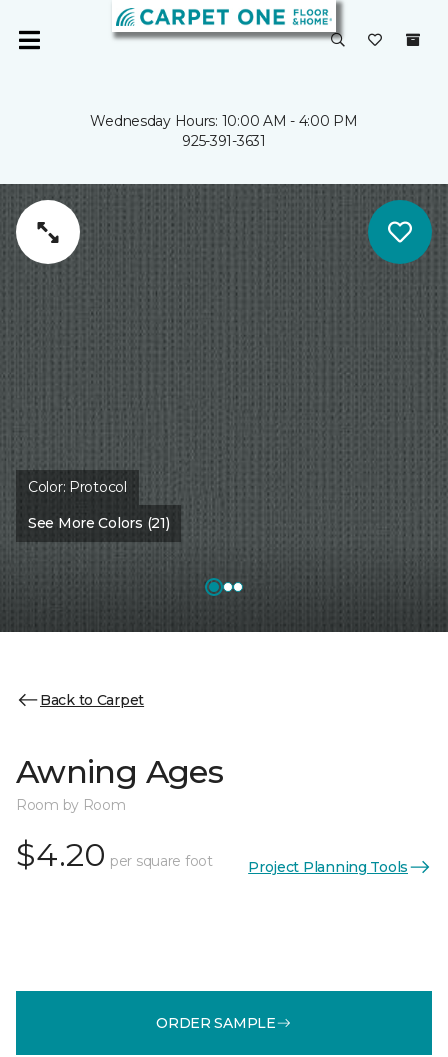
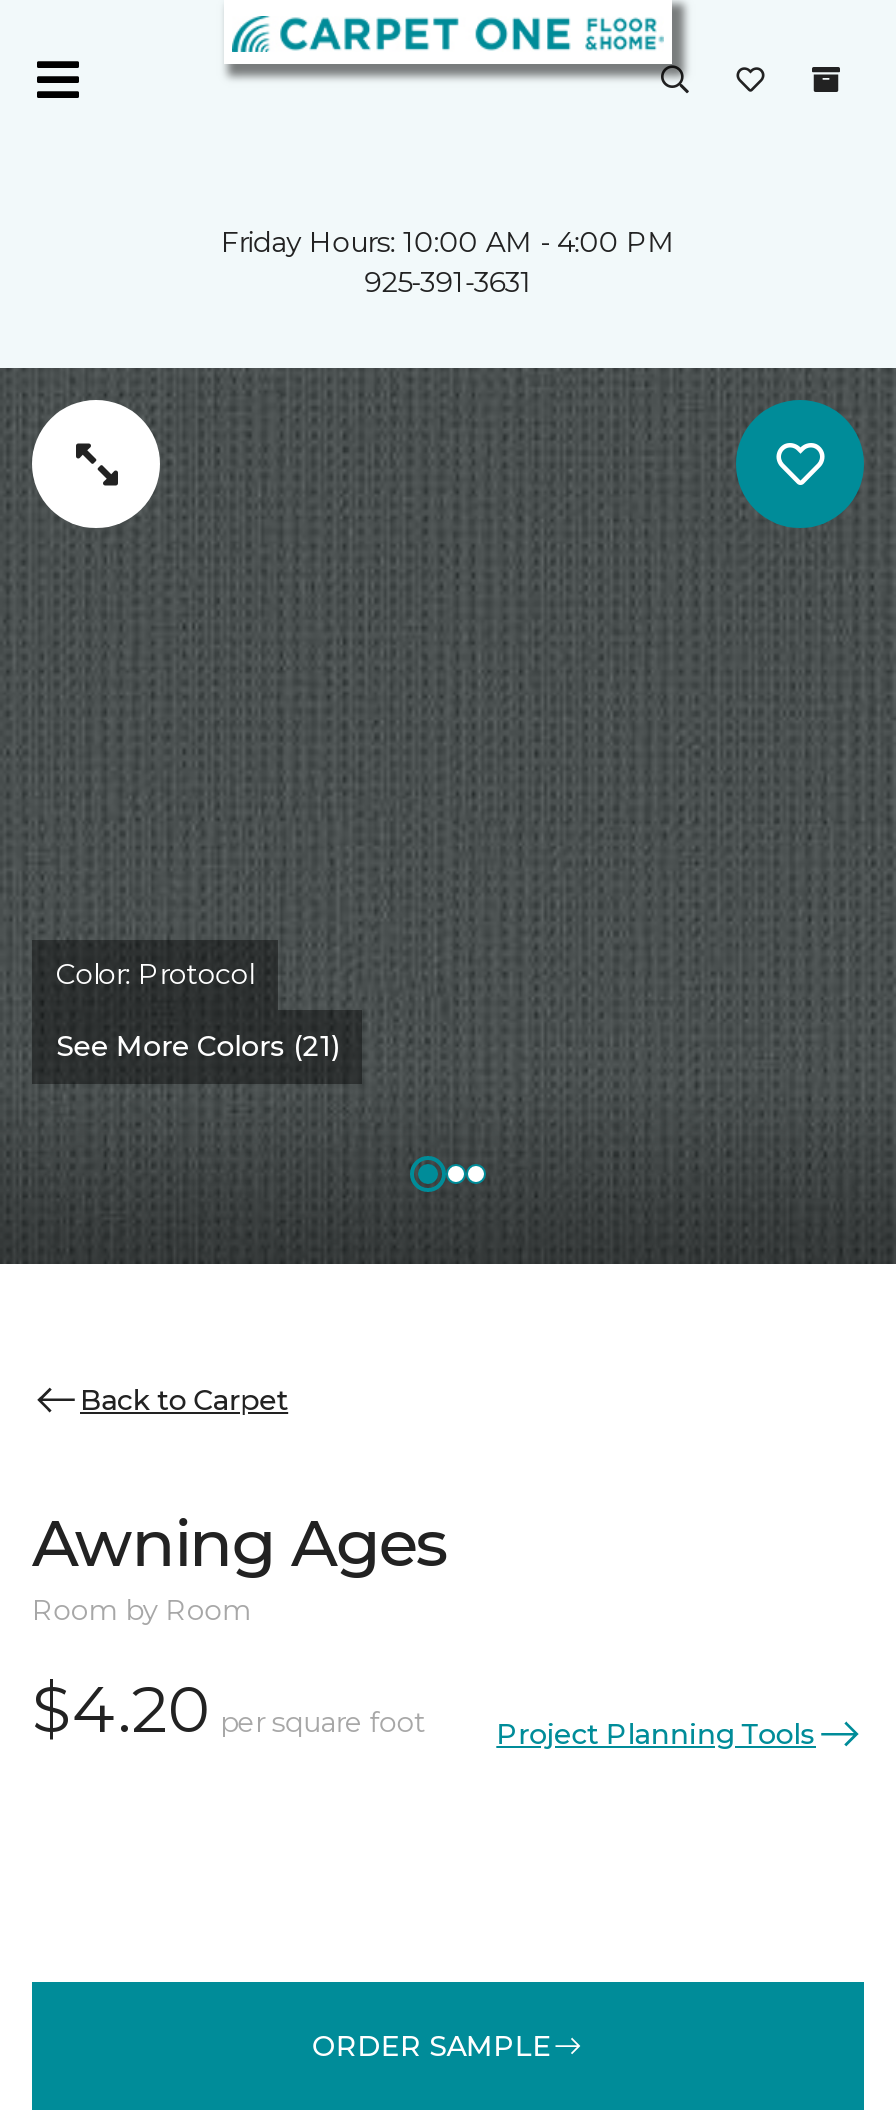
- Wednesday Hours: 10:00 AM - 4:00 PM
+ Friday Hours: 10:00 AM - 4:00 PM
